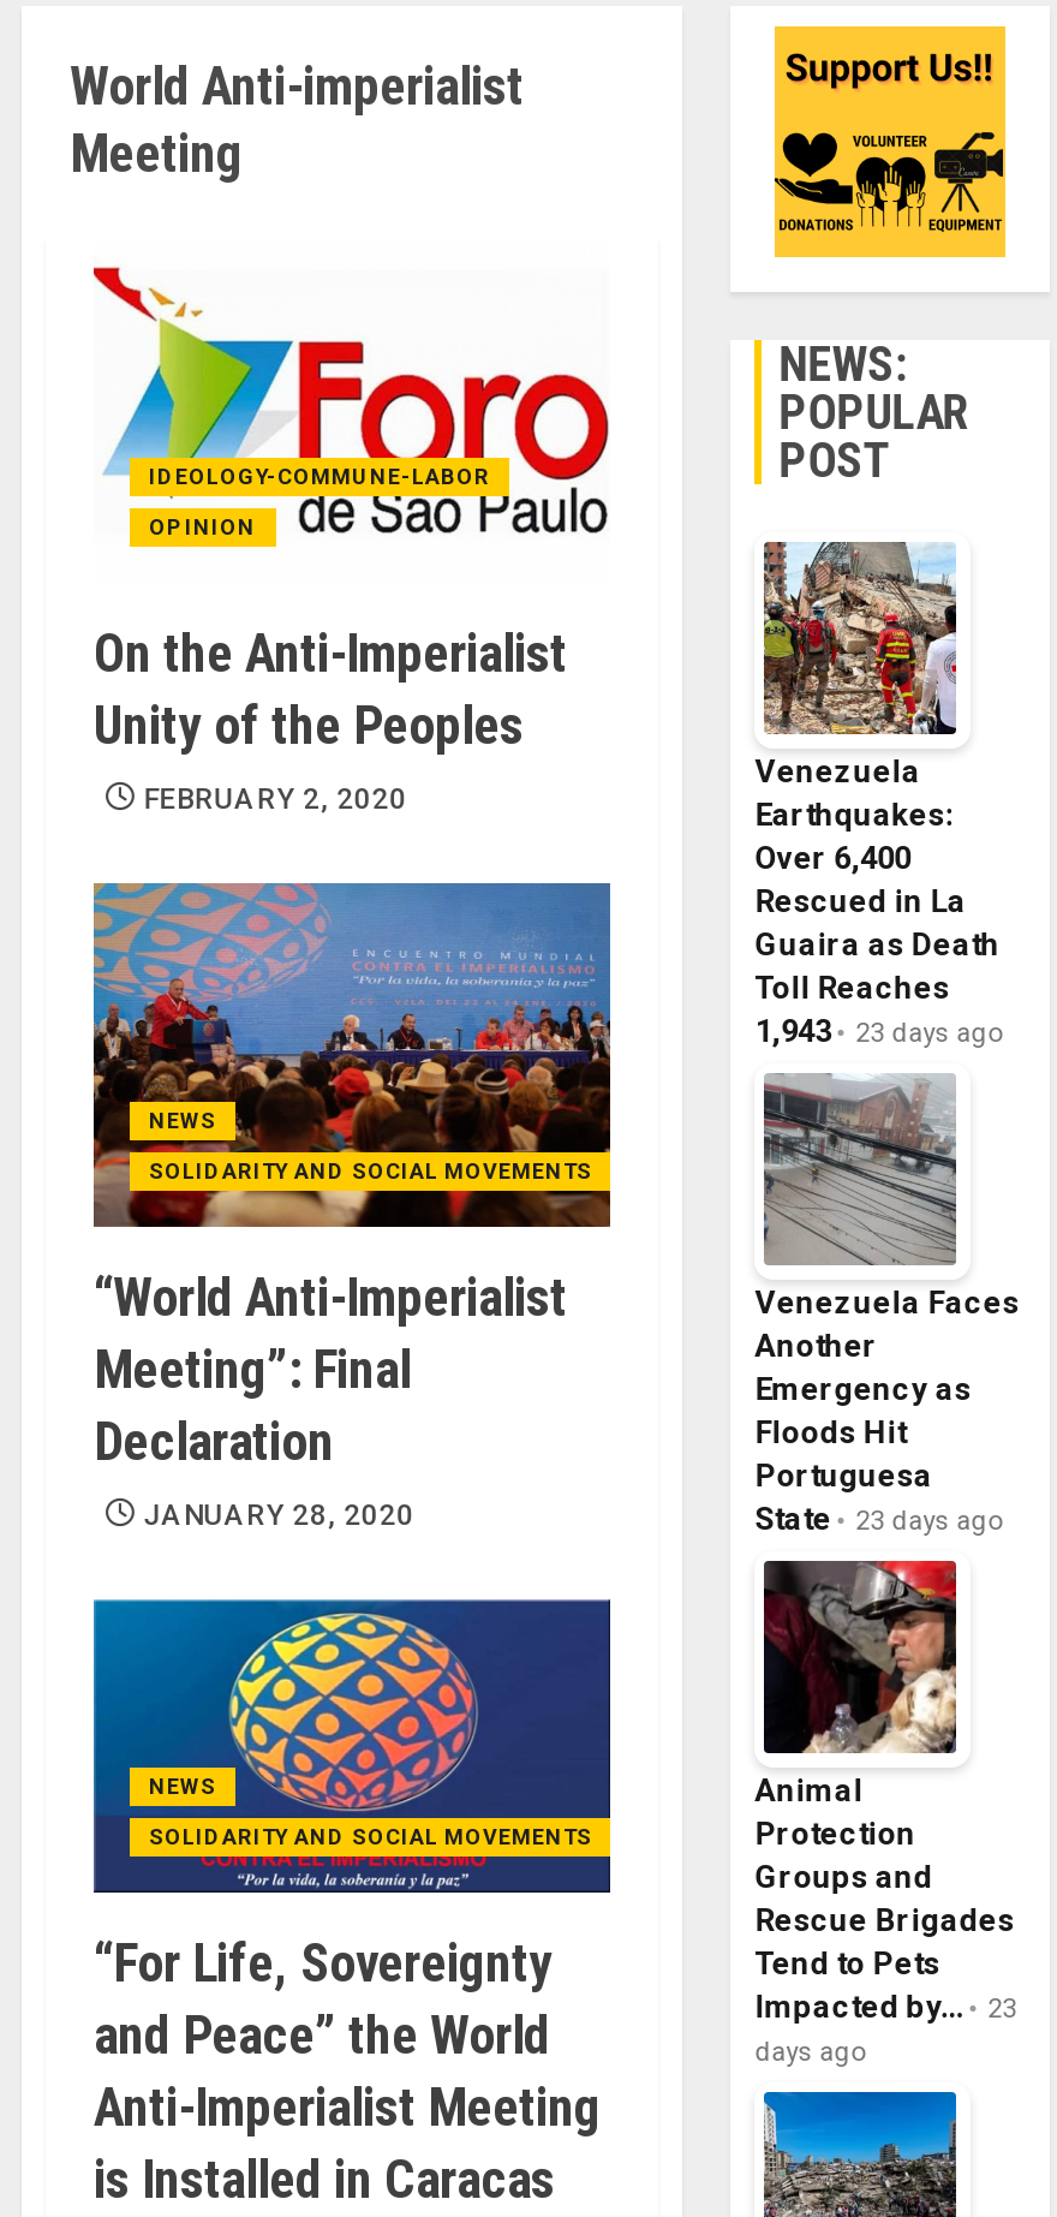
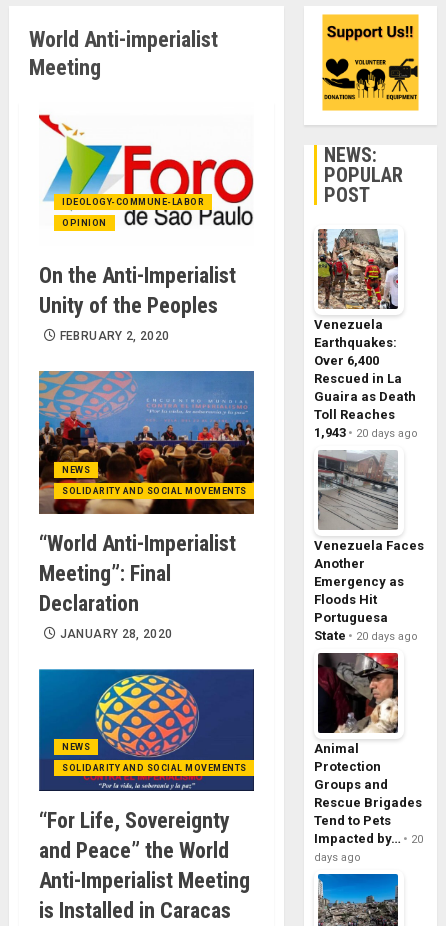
- 1,943 23 days ago
+ 1,943 20 days ago

- State 23 days ago
+ State 20 days ago

- Impacted by… 23
+ Impacted by… 20
